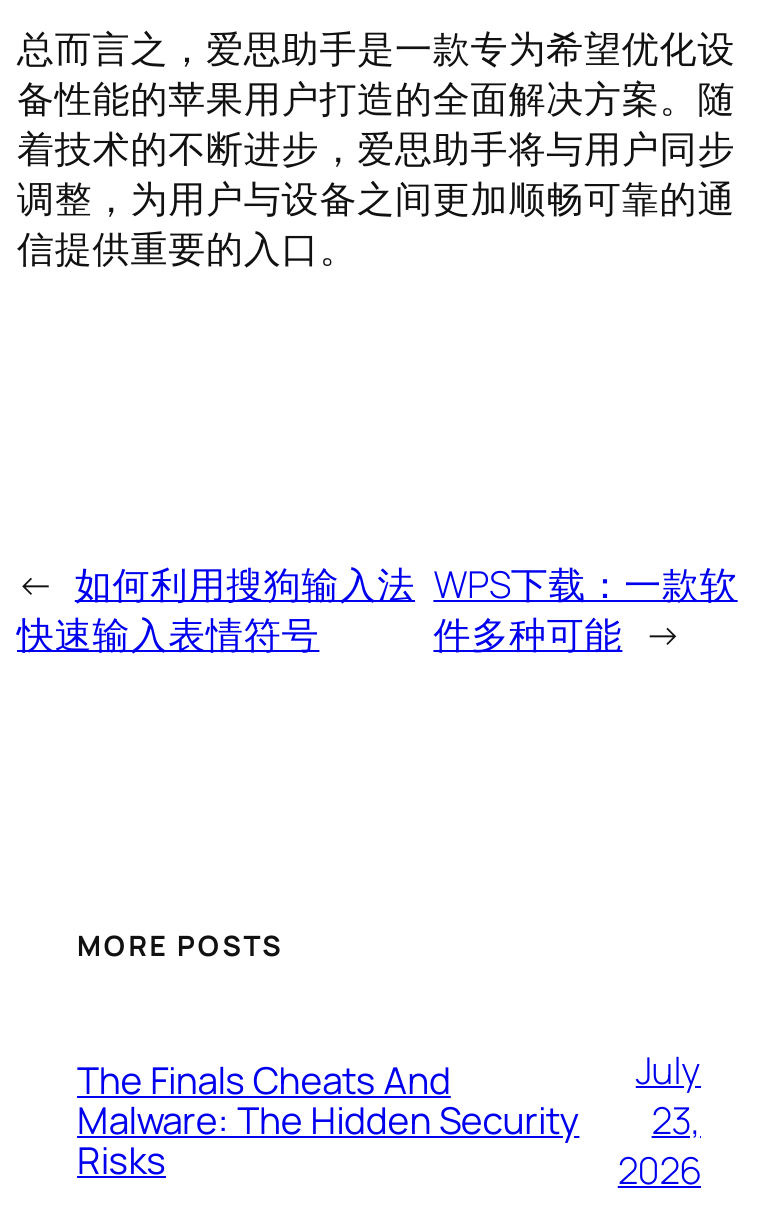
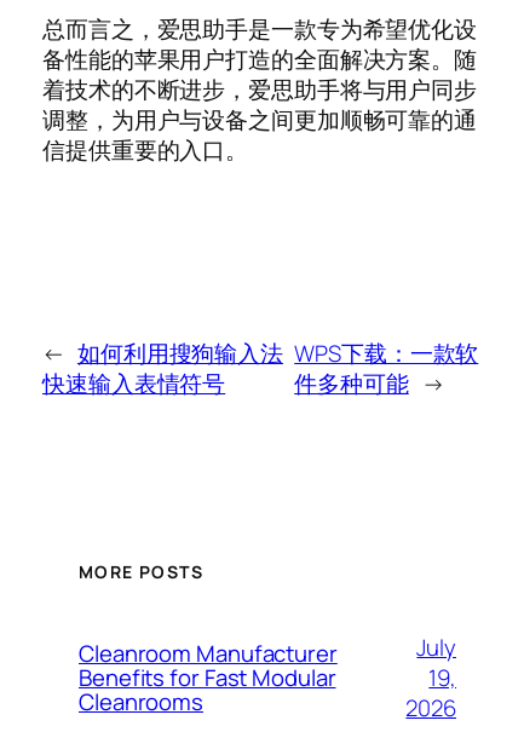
- The Finals Cheats And
- Malware: The Hidden Security
- Risks
+ Cleanroom Manufacturer
+ Benefits for Fast Modular
+ Cleanrooms

- 23,
+ 19,
